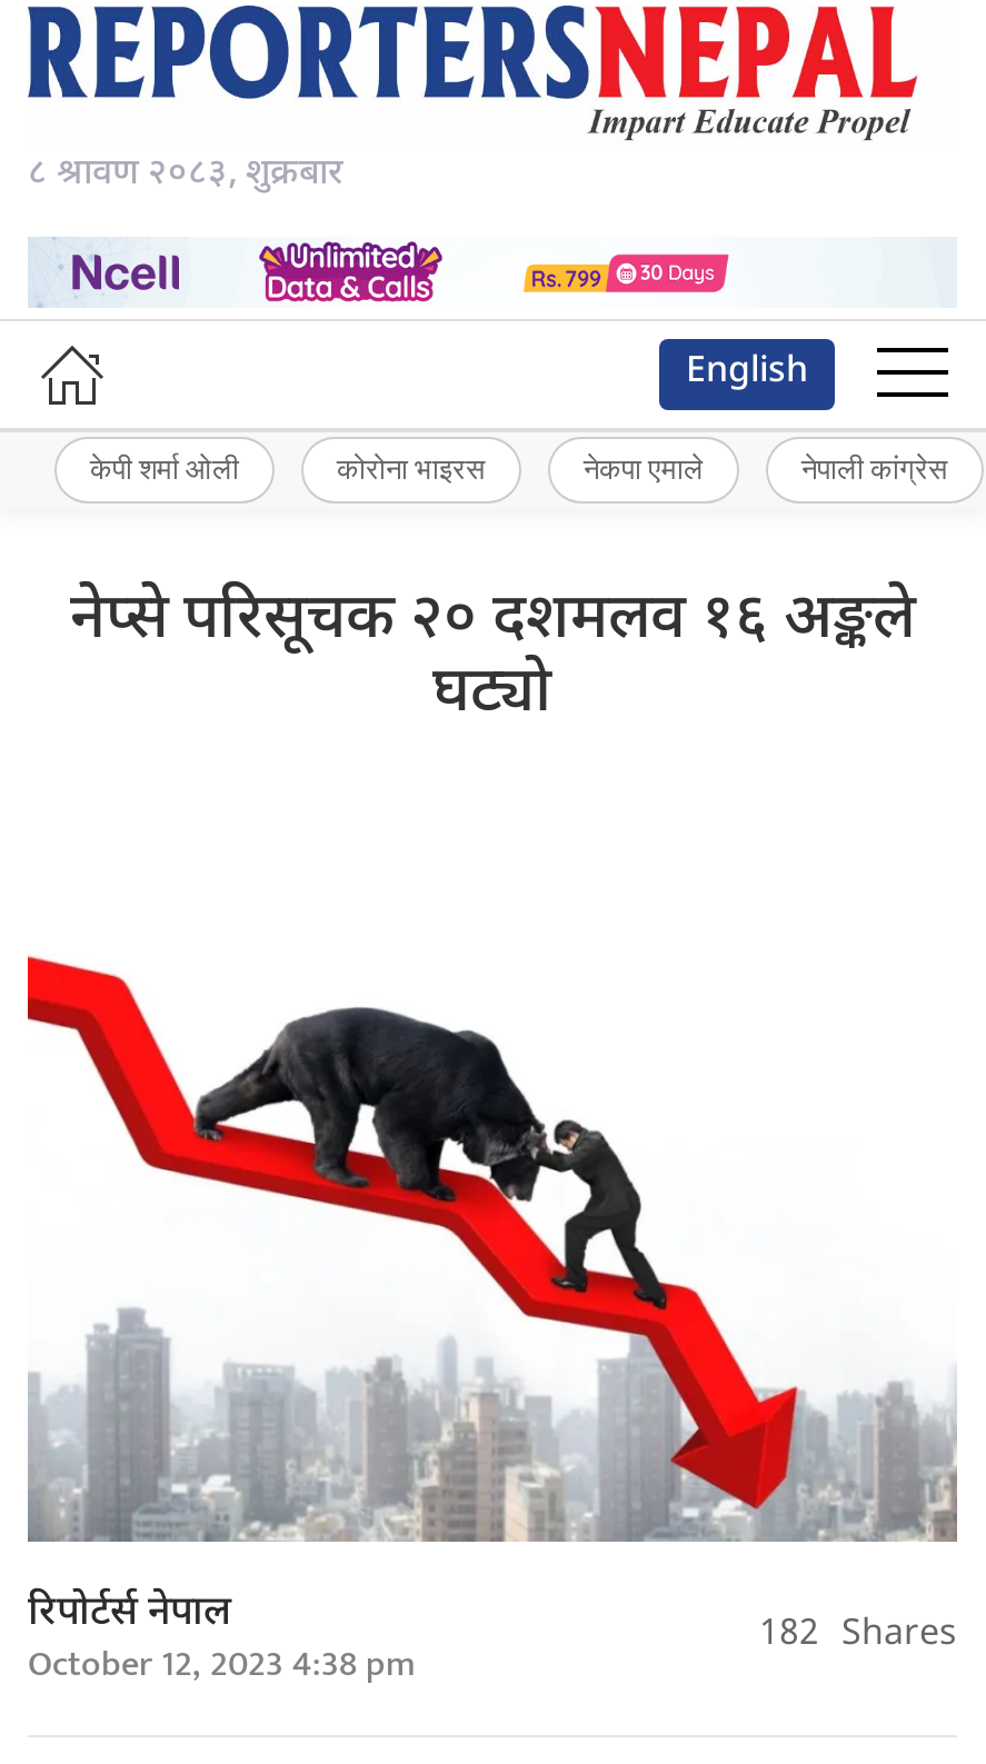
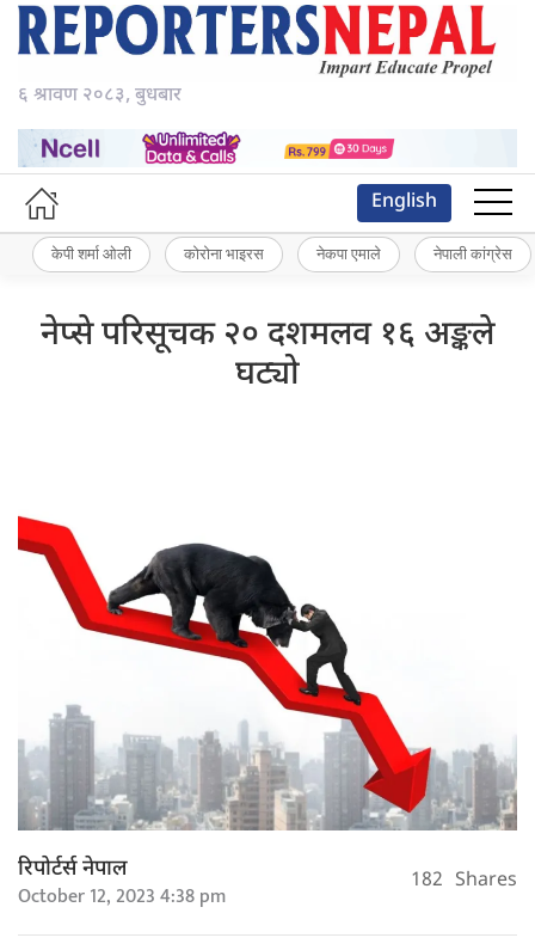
- ८ श्रावण २०८३, शुक्रबार
+ ६ श्रावण २०८३, बुधबार
